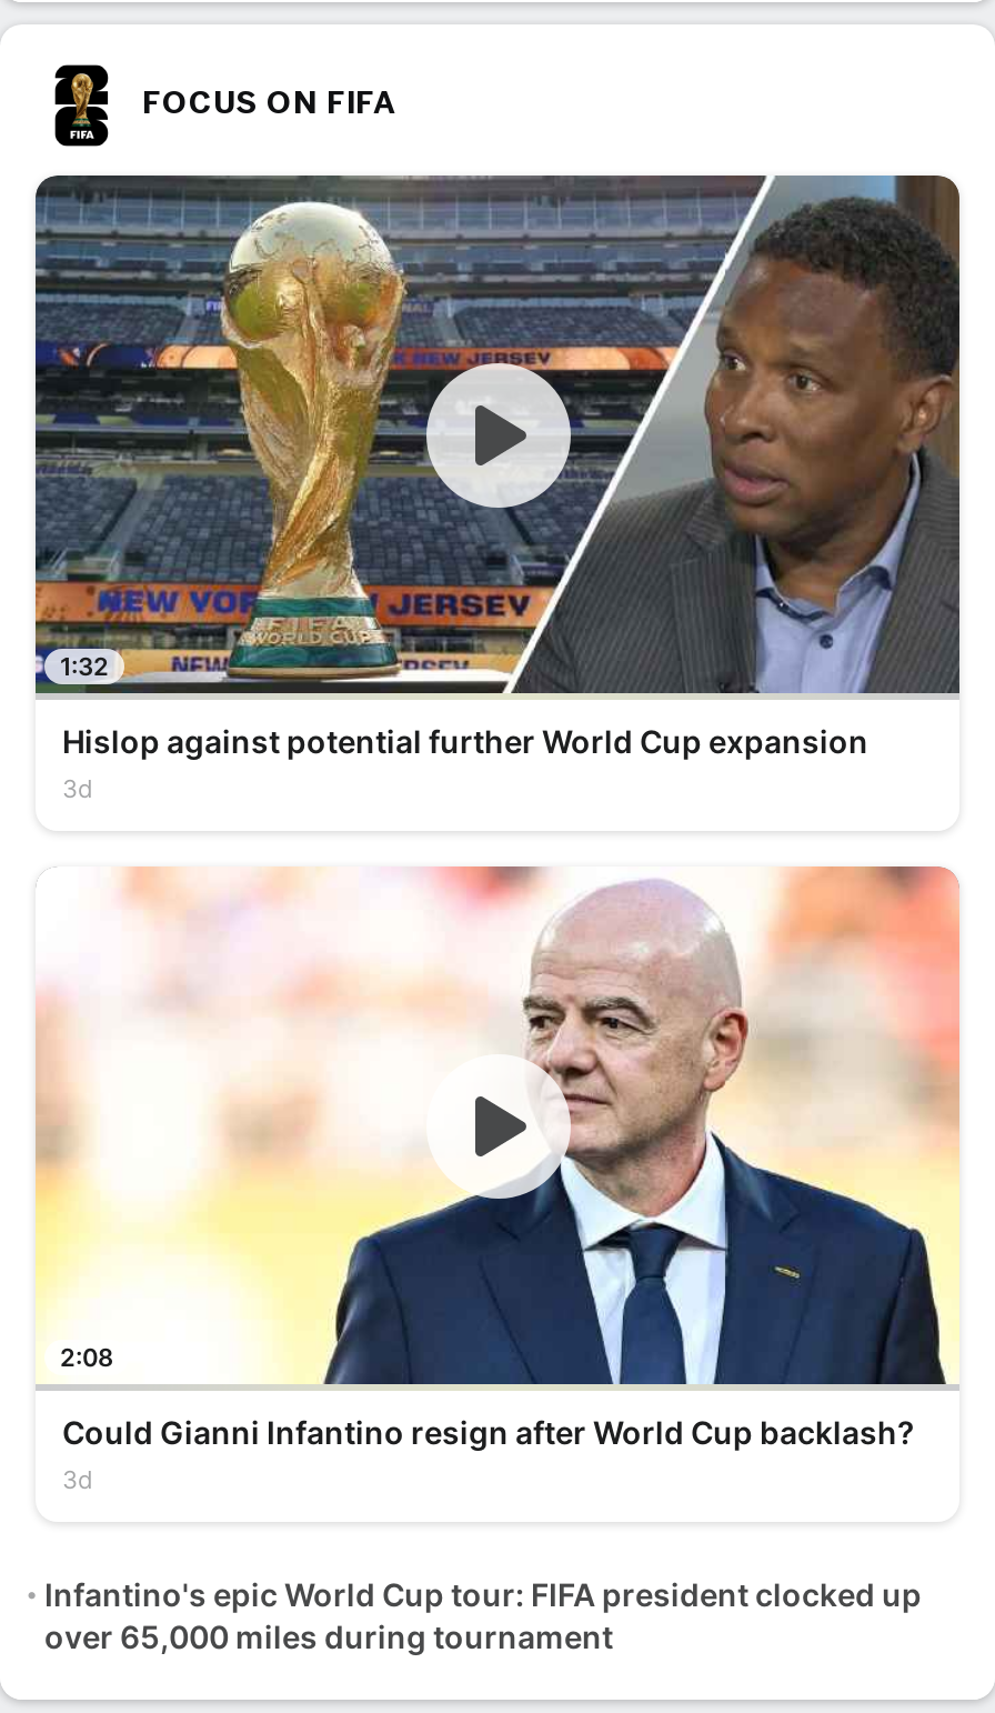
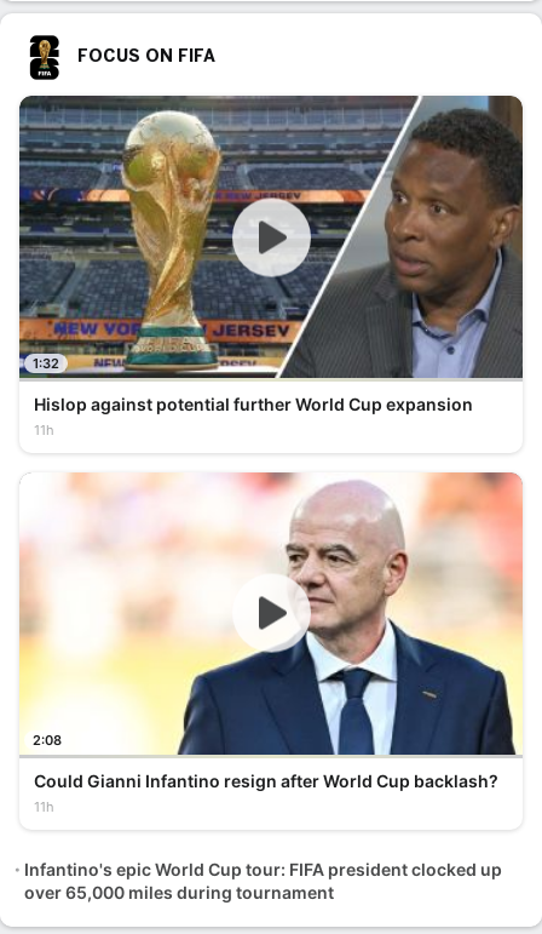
- 3d
+ 11h

- 3d
+ 11h
